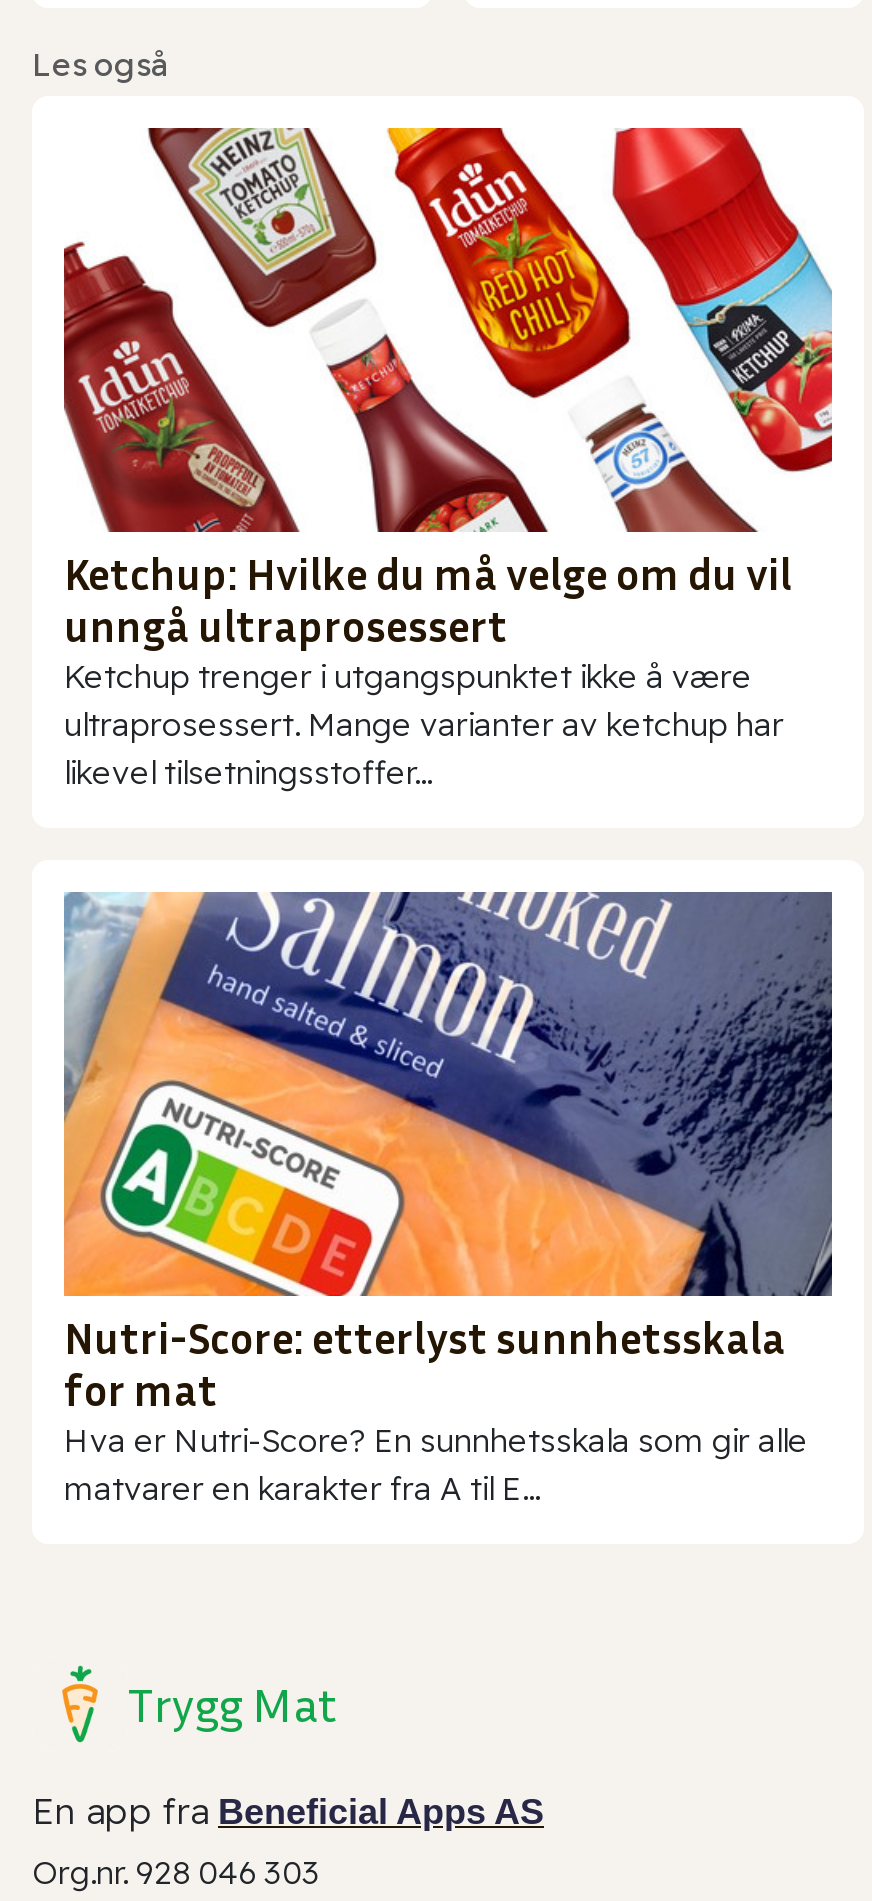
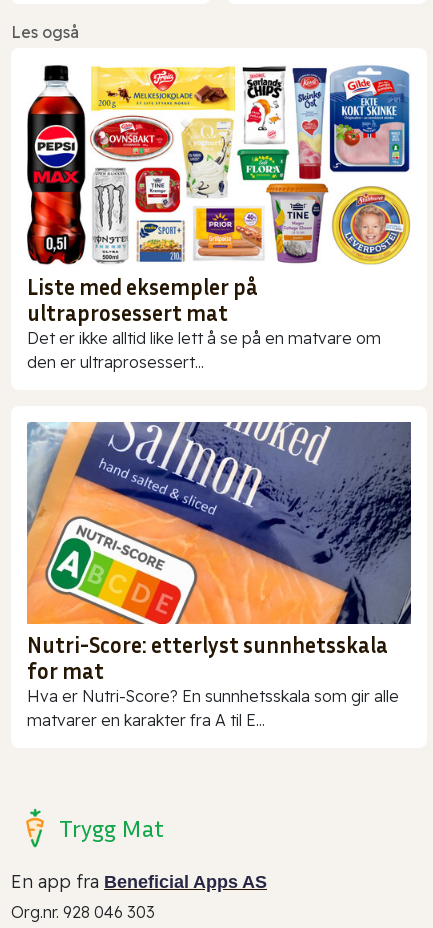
- [image]
- Ketchup: Hvilke du må velge om du vil
- unngå ultraprosessert
- Ketchup trenger i utgangspunktet ikke å være
- ultraprosessert. Mange varianter av ketchup har
- likevel tilsetningsstoffer...
+ [image]
+ Liste med eksempler på
+ ultraprosessert mat
+ Det er ikke alltid like lett å se på en matvare om
+ den er ultraprosessert...
